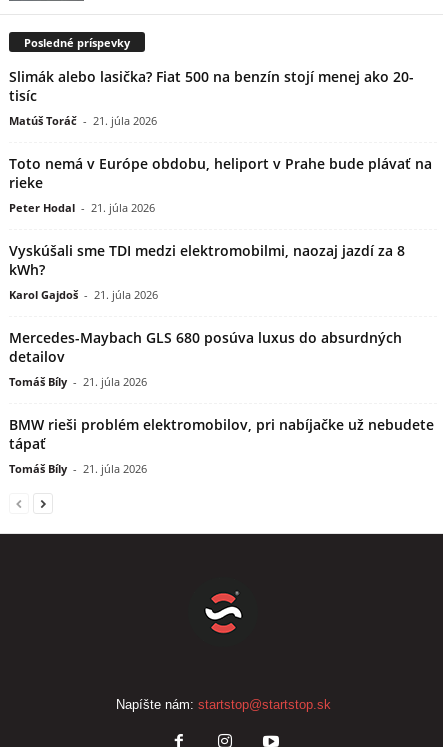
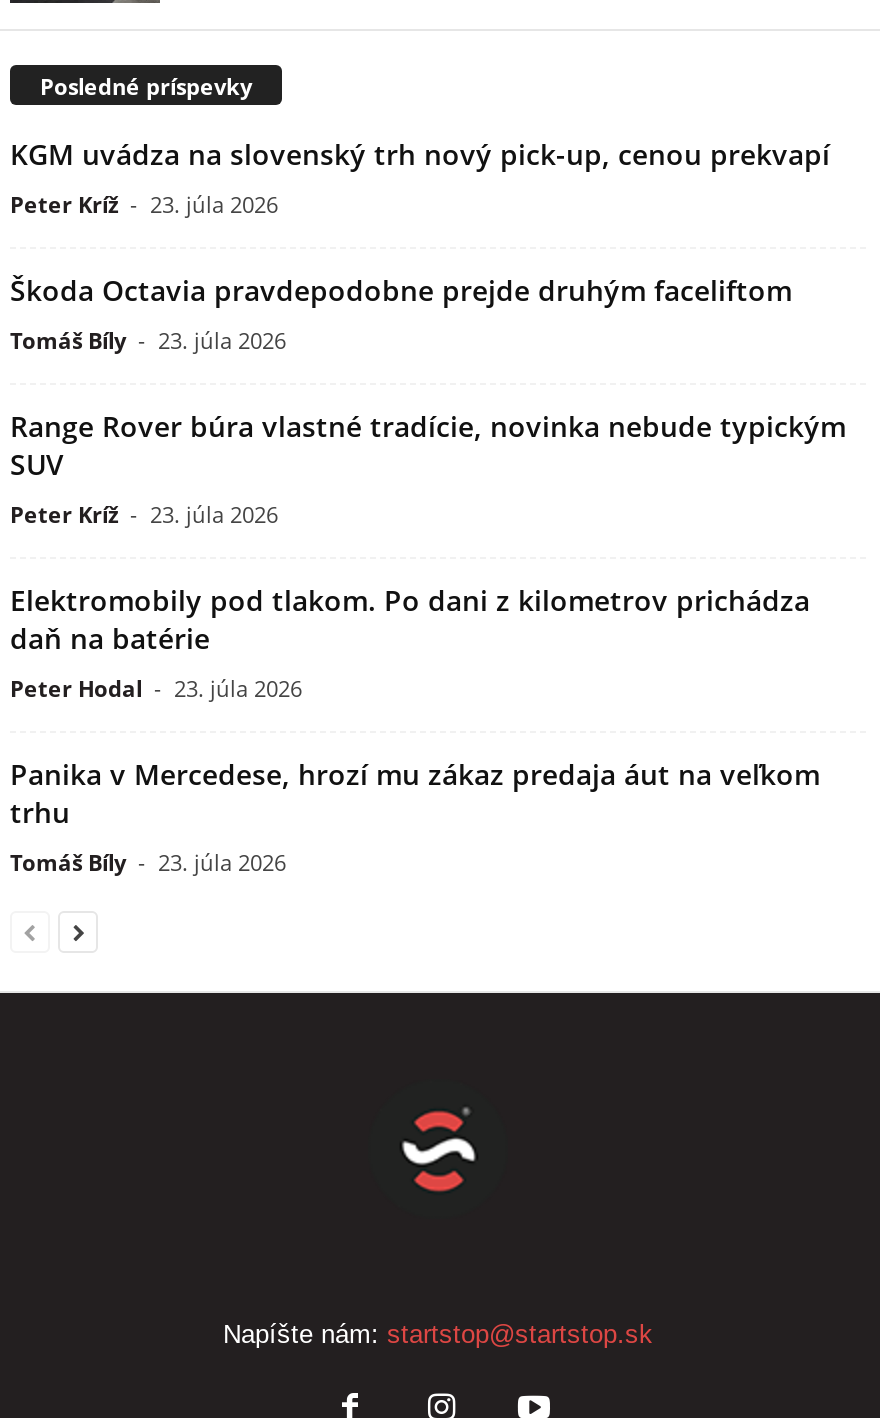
- Slimák alebo lasička? Fiat 500 na benzín stojí menej ako 20-
- tisíc
- Matúš Toráč - 21. júla 2026
+ KGM uvádza na slovenský trh nový pick-up, cenou prekvapí
+ Peter Kríž - 23. júla 2026

- Toto nemá v Európe obdobu, heliport v Prahe bude plávať na
- rieke
- Peter Hodal - 21. júla 2026
+ Škoda Octavia pravdepodobne prejde druhým faceliftom
+ Tomáš Bíly - 23. júla 2026

- Vyskúšali sme TDI medzi elektromobilmi, naozaj jazdí za 8
- kWh?
- Karol Gajdoš - 21. júla 2026
+ Range Rover búra vlastné tradície, novinka nebude typickým
+ SUV
+ Peter Kríž - 23. júla 2026

- Mercedes-Maybach GLS 680 posúva luxus do absurdných
- detailov
- Tomáš Bíly - 21. júla 2026
+ Elektromobily pod tlakom. Po dani z kilometrov prichádza
+ daň na batérie
+ Peter Hodal - 23. júla 2026

- BMW rieši problém elektromobilov, pri nabíjačke už nebudete
- tápať
- Tomáš Bíly - 21. júla 2026
+ Panika v Mercedese, hrozí mu zákaz predaja áut na veľkom
+ trhu
+ Tomáš Bíly - 23. júla 2026
